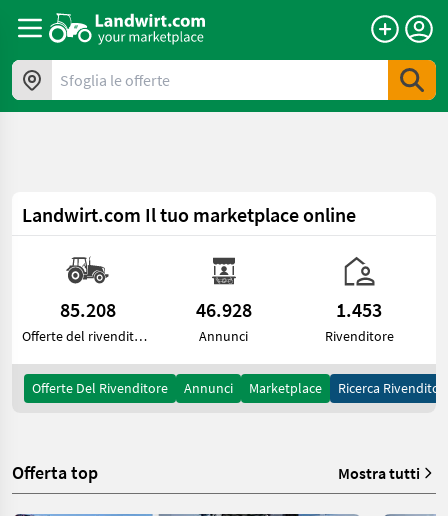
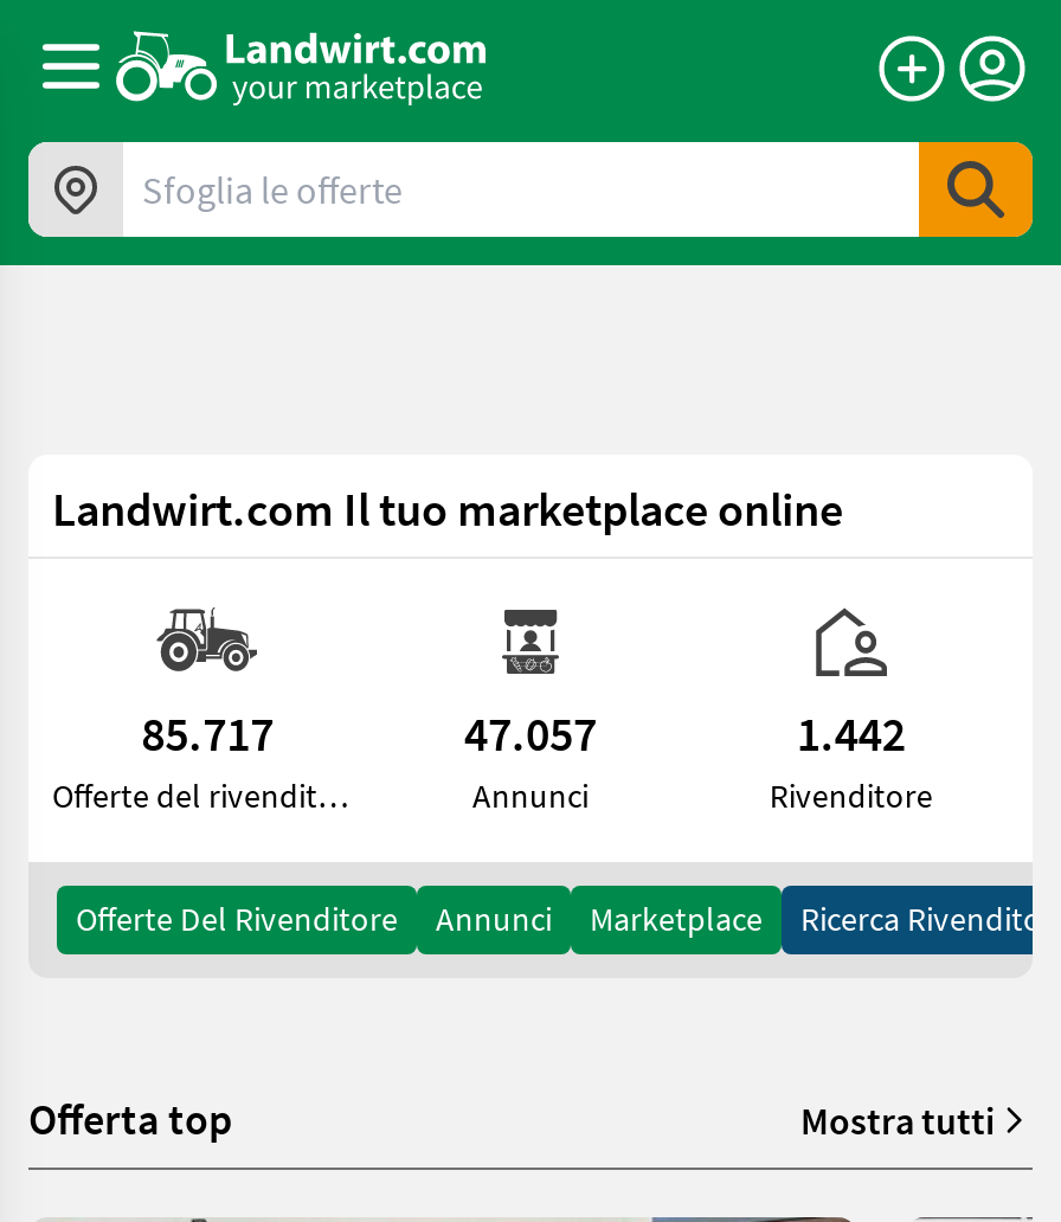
- 85.208
+ 85.717

- 46.928
+ 47.057

- 1.453
+ 1.442
